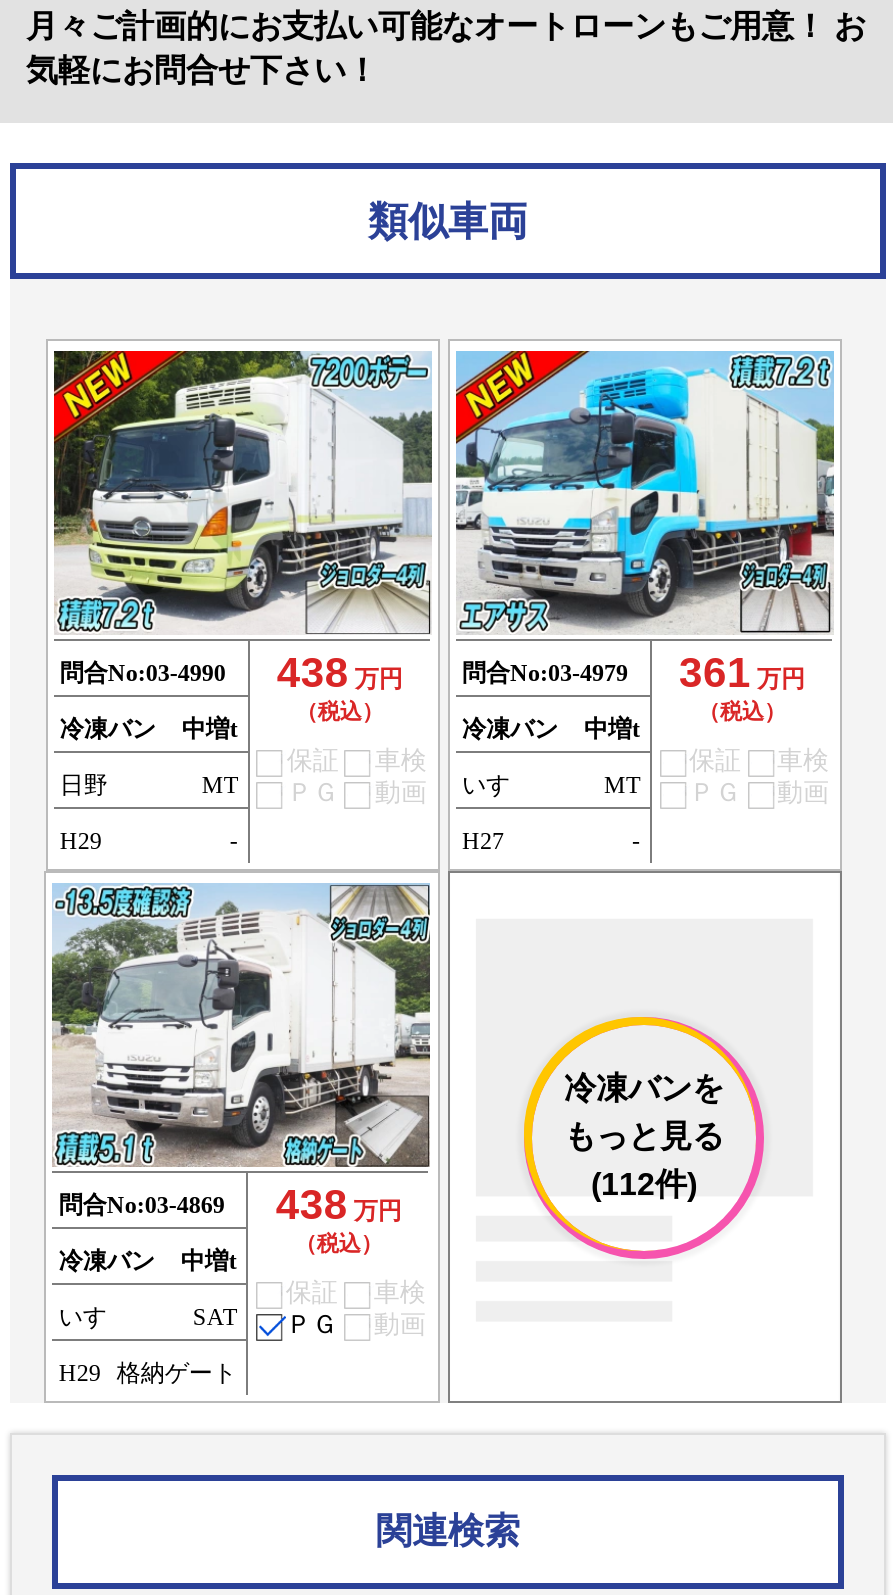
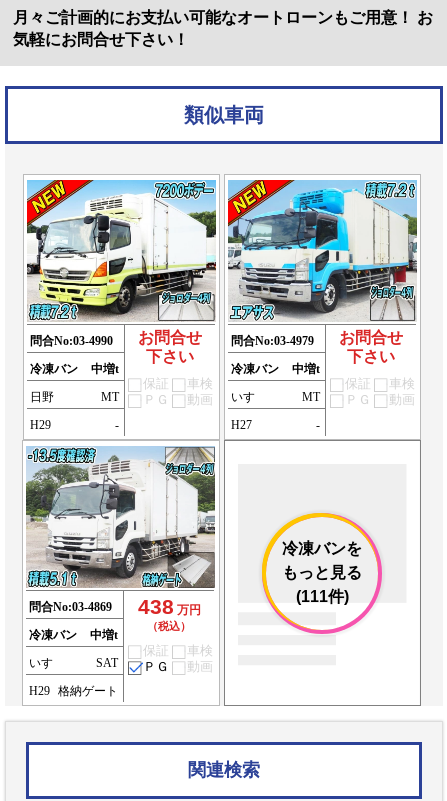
- [image]
- 438 万円
- （税込）
+ [image]
+ お問合せ
+ 下さい

- 361 万円
- （税込）
+ お問合せ
+ 下さい

- (112件)
+ (111件)
